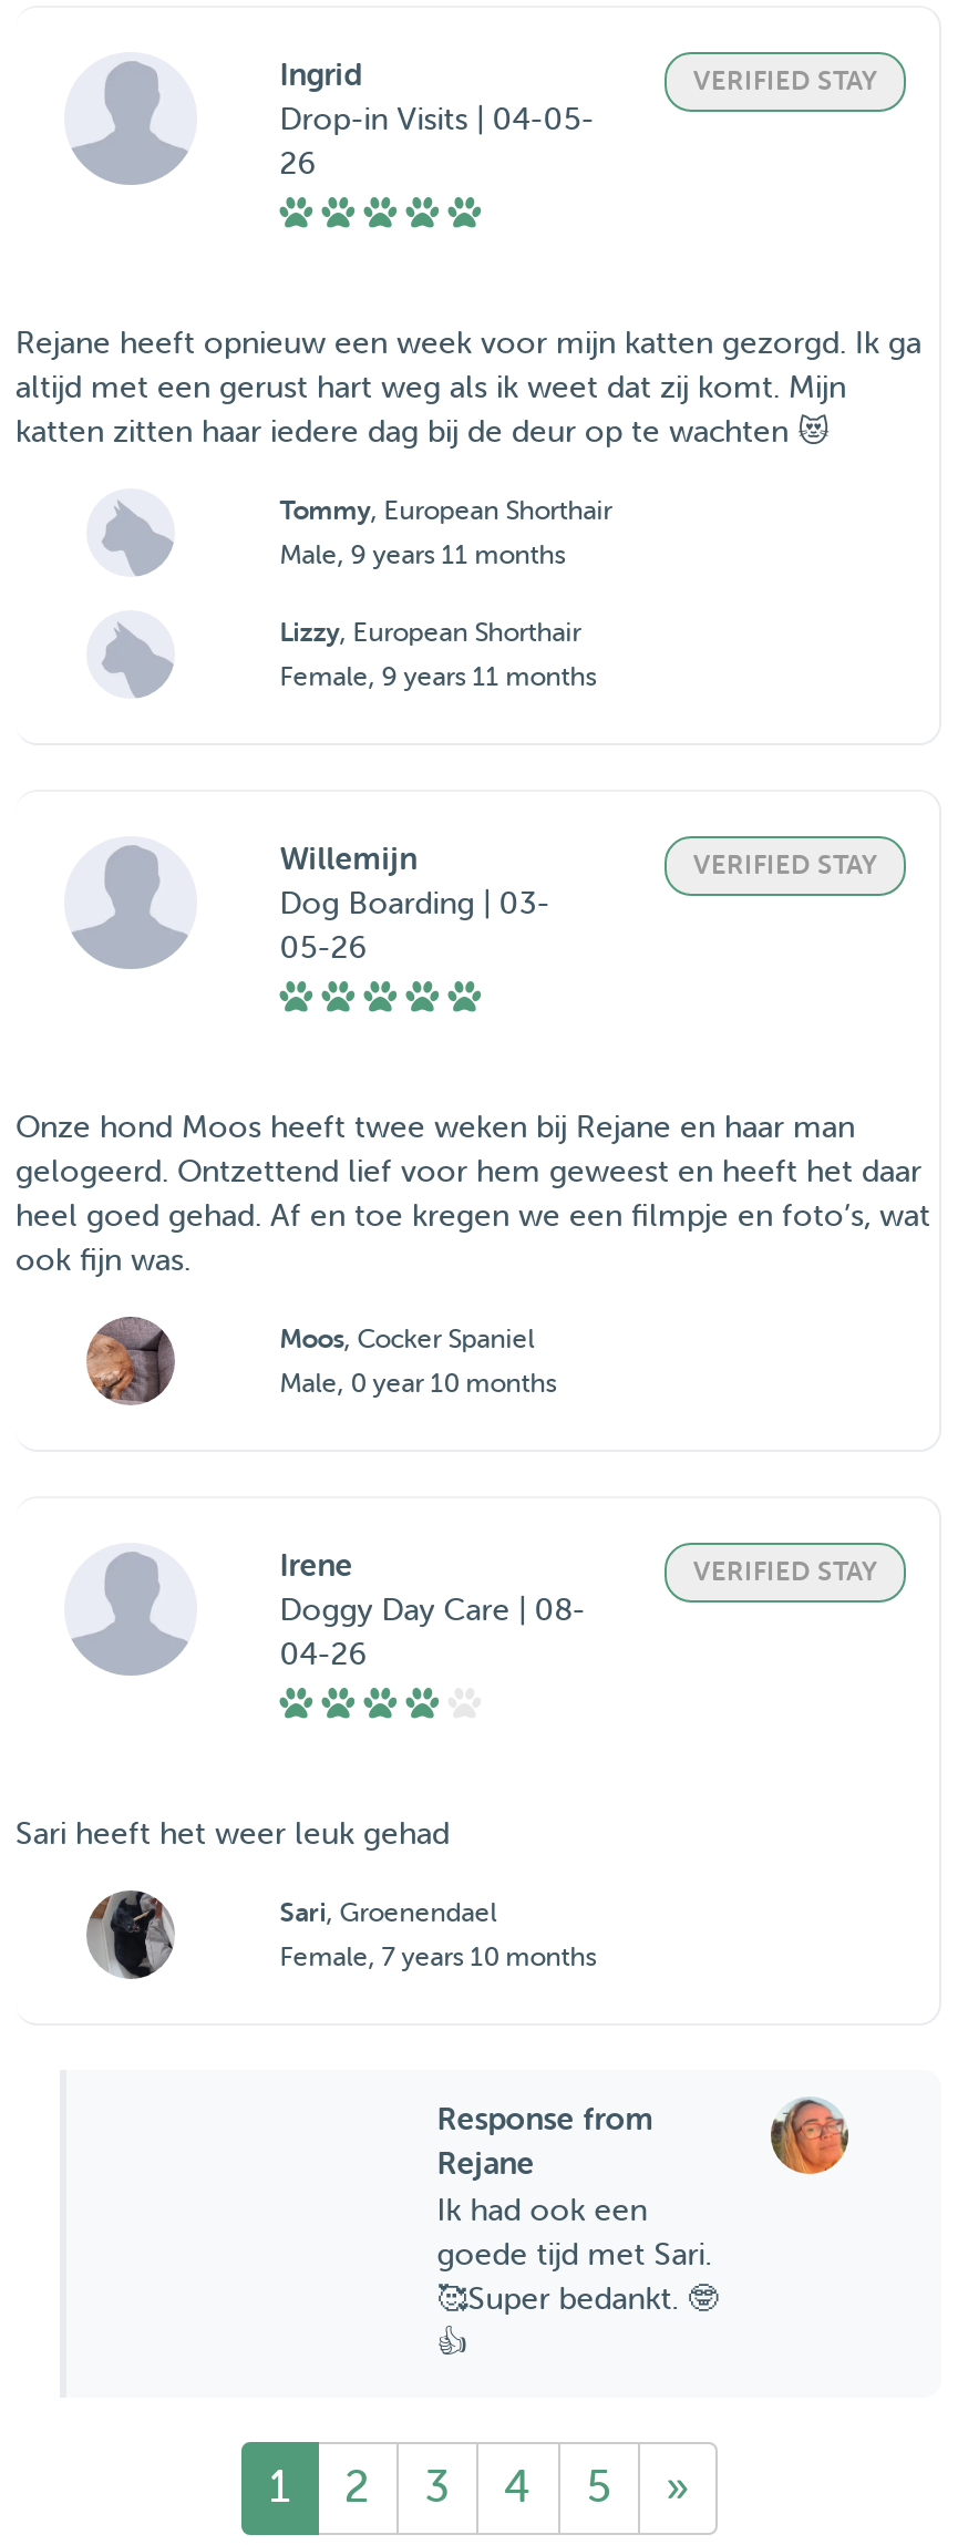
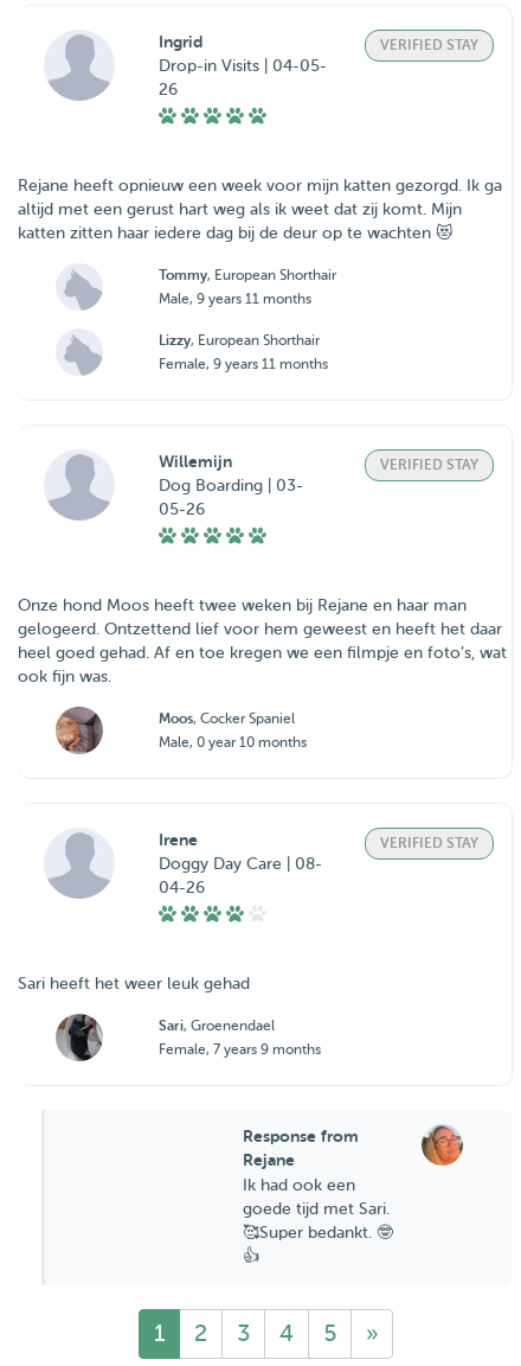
- Female, 7 years 10 months
+ Female, 7 years 9 months
